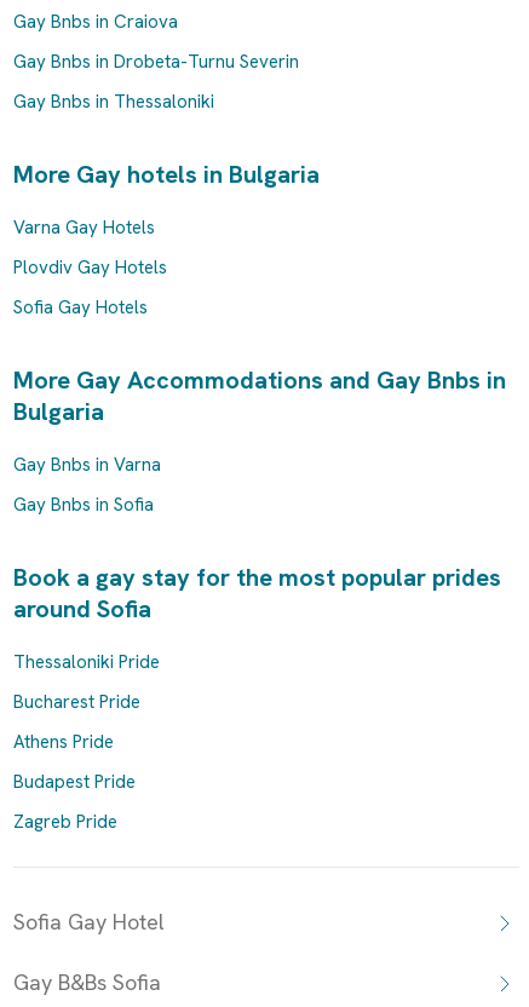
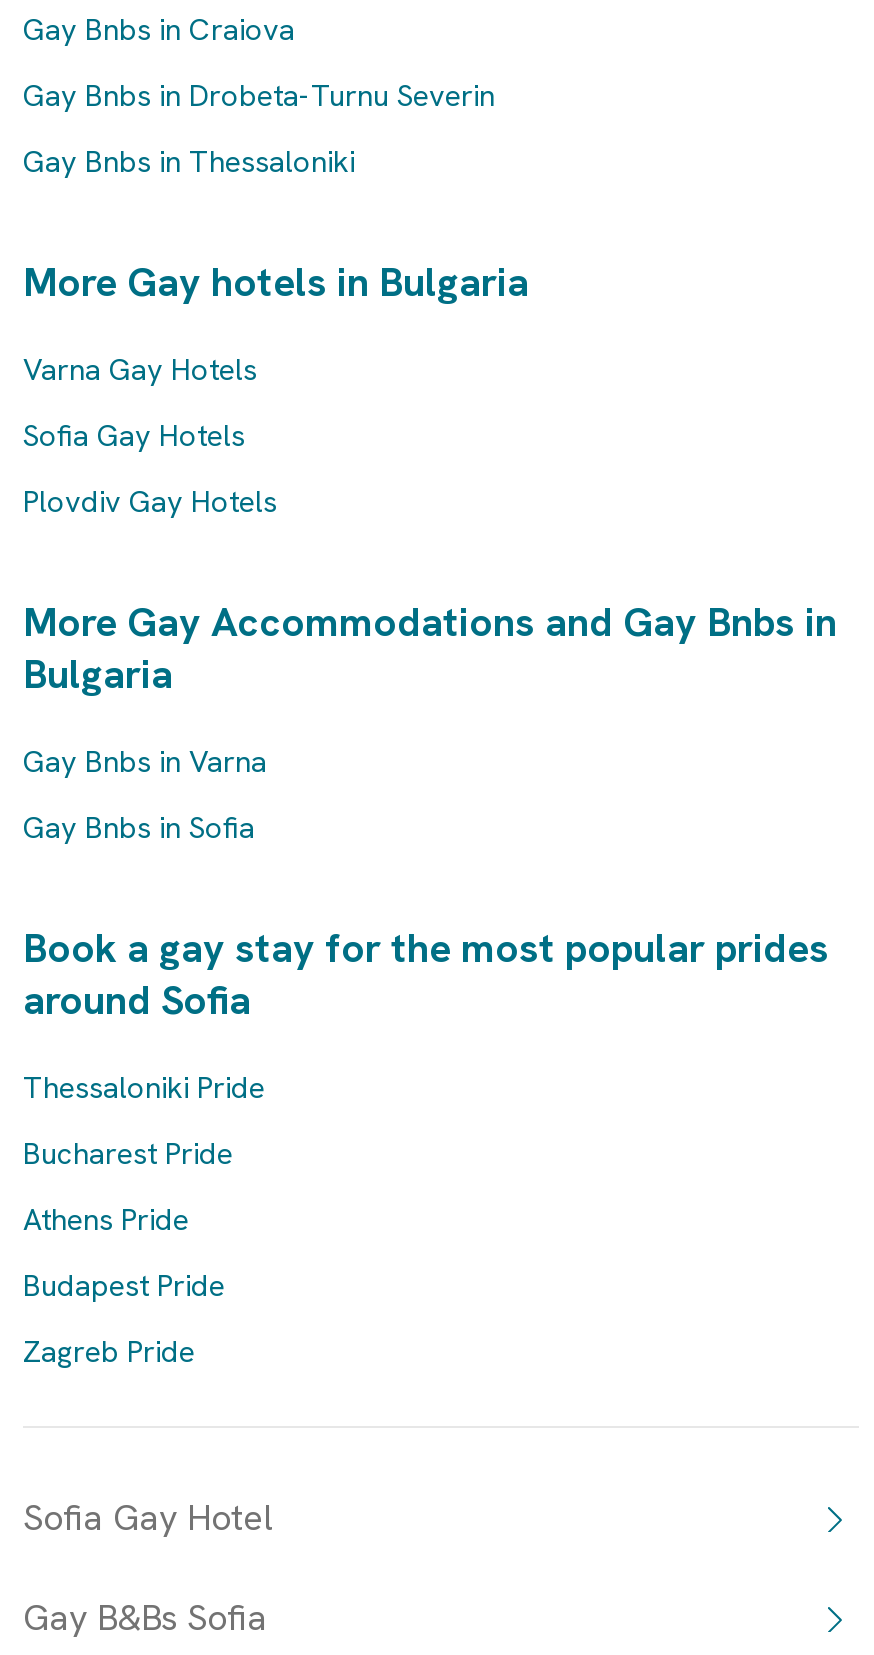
moved down: Plovdiv Gay Hotels

moved up: Sofia Gay Hotels
